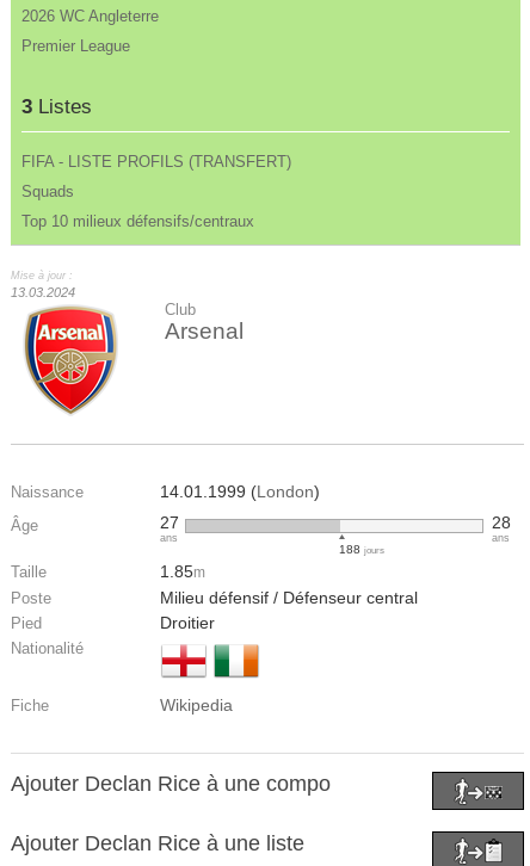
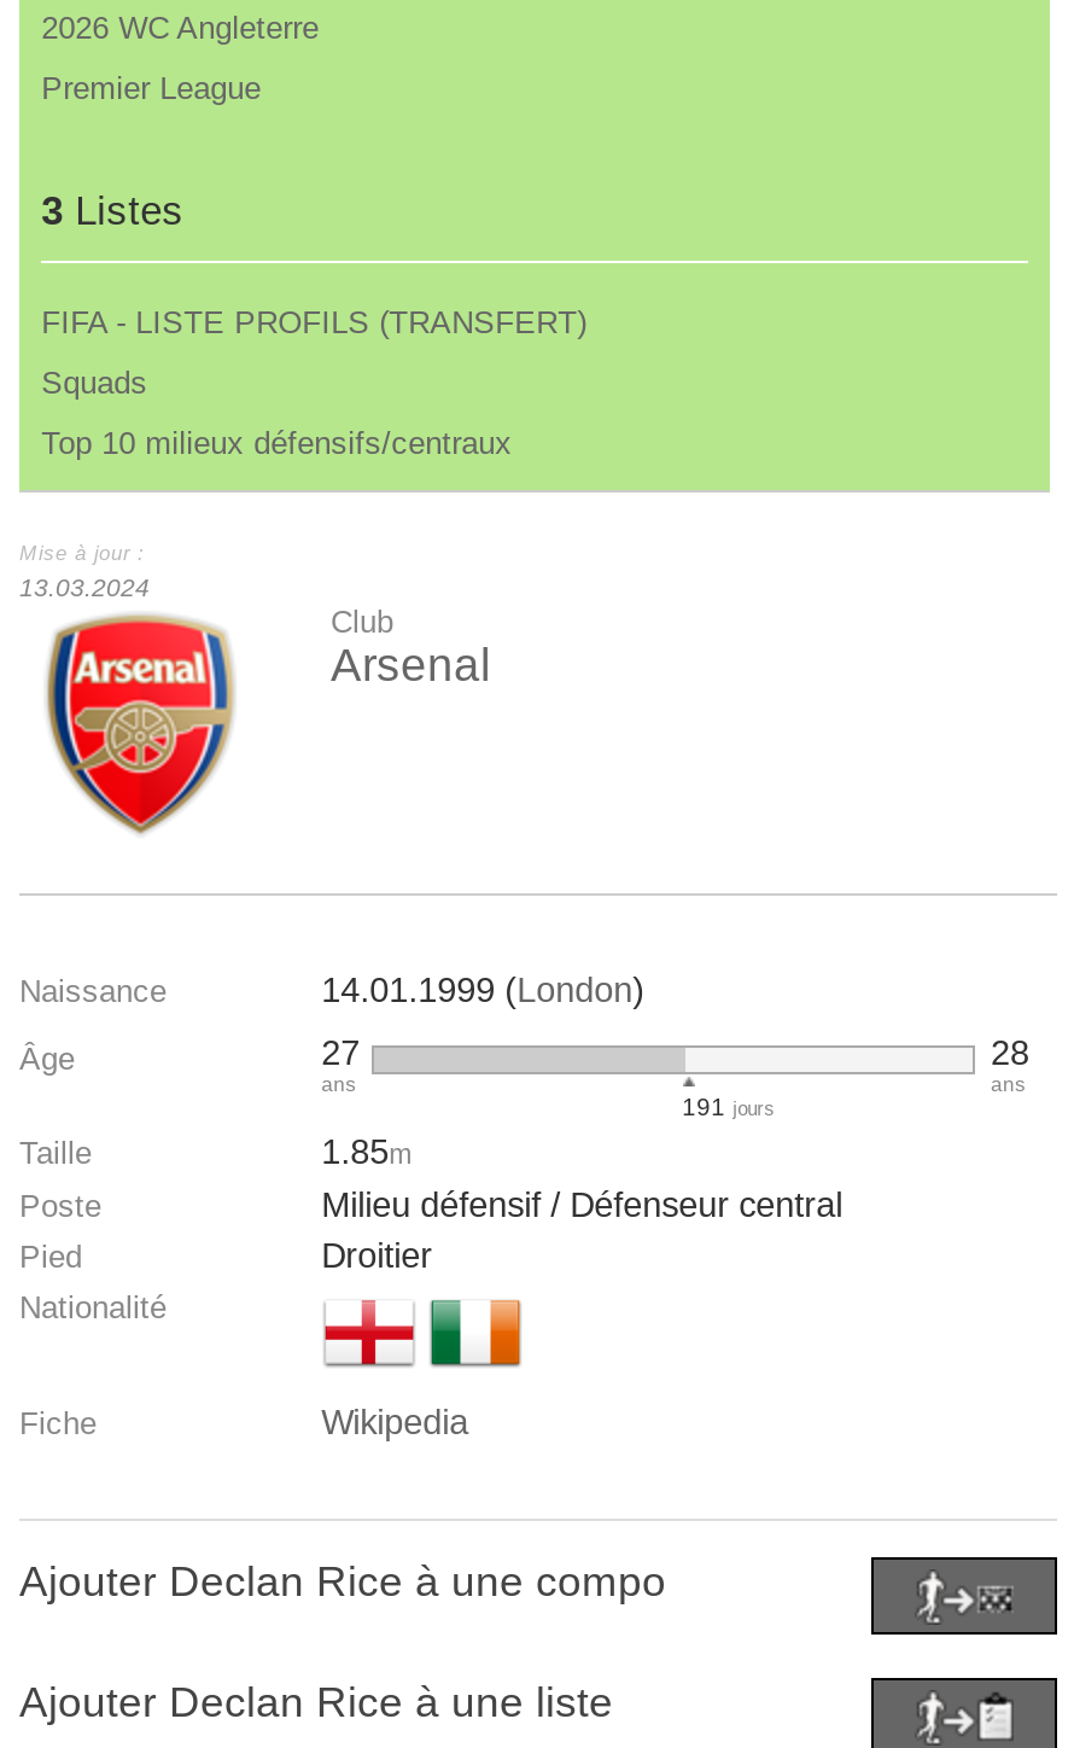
- 188 jours
+ 191 jours
